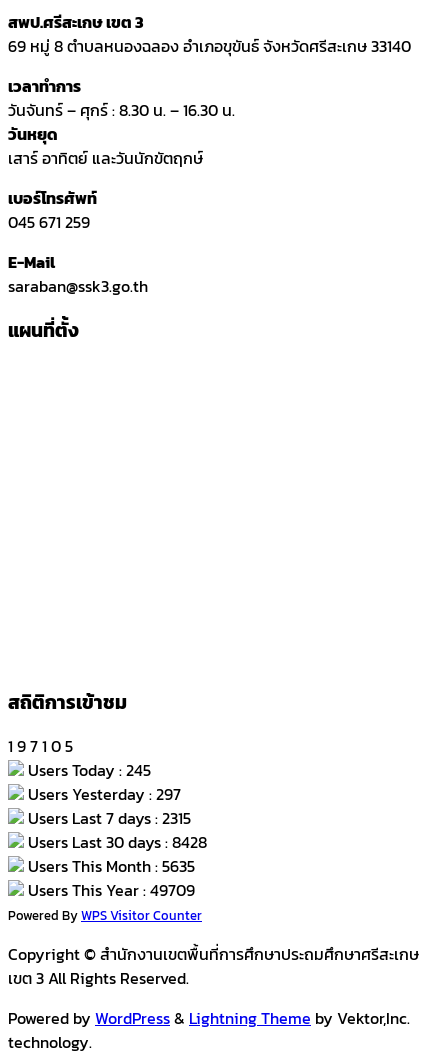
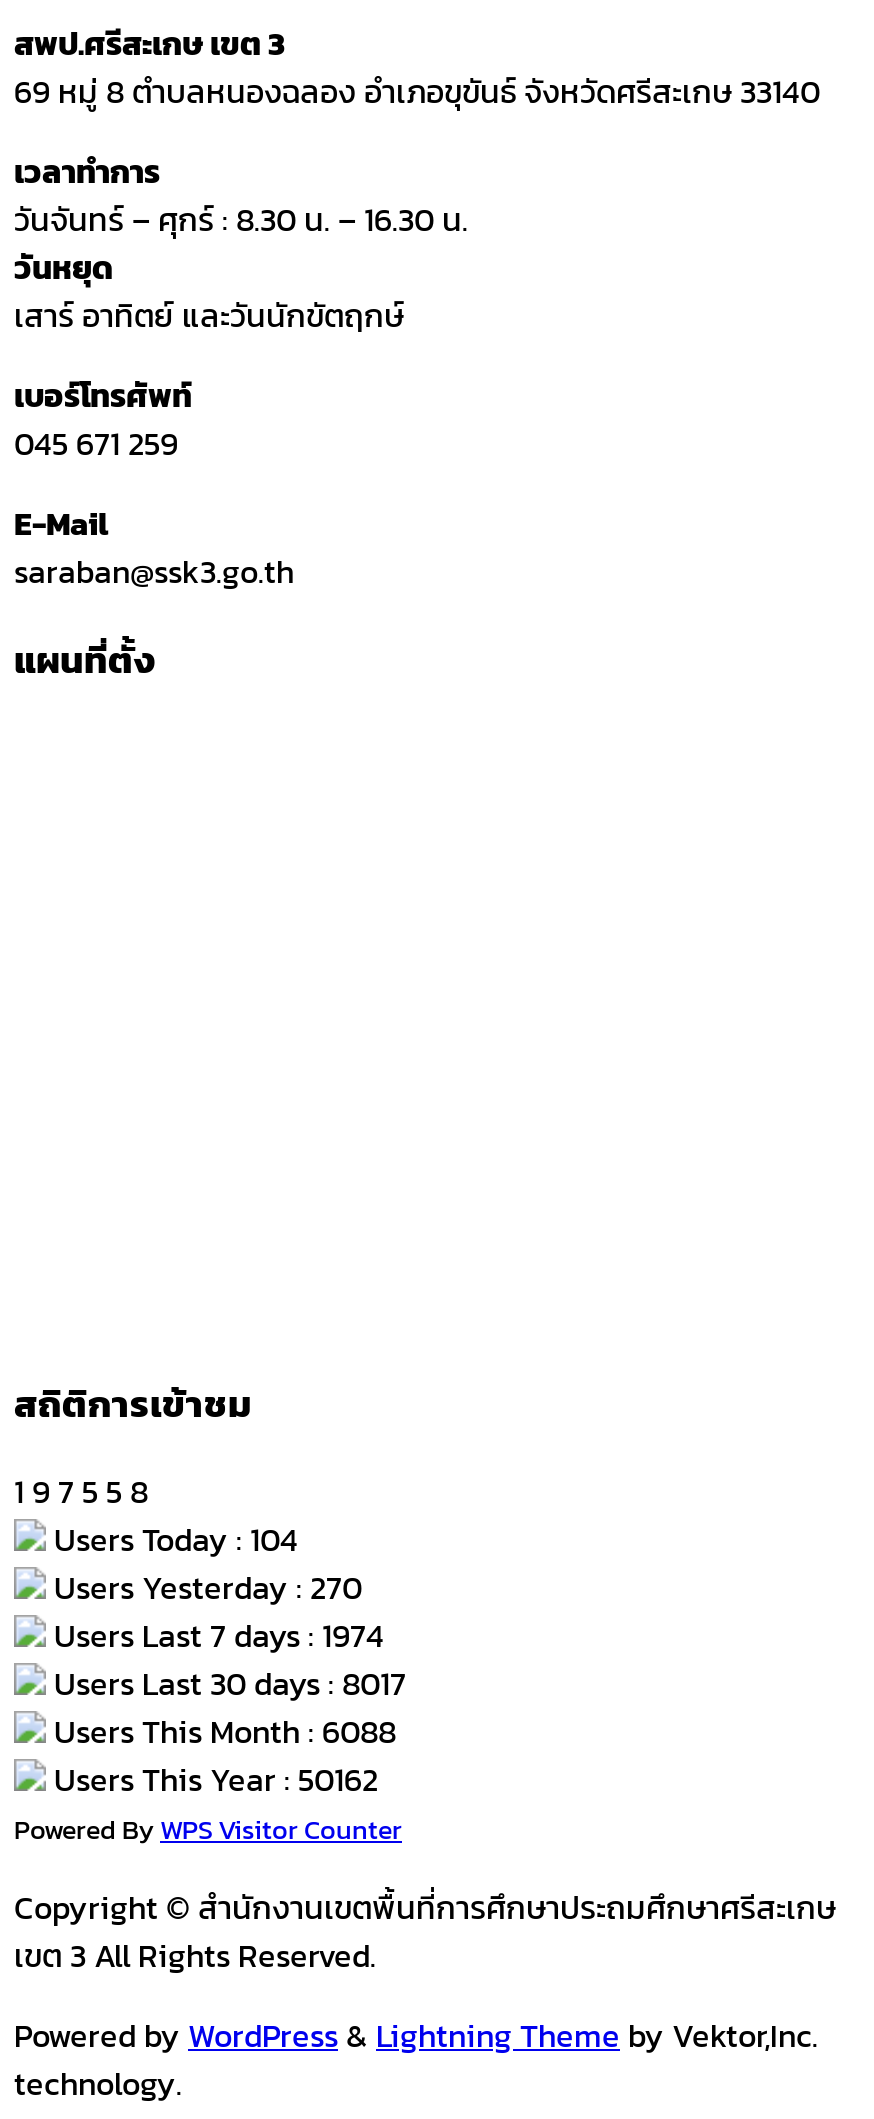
- 1 9 7 1 0 5
+ 1 9 7 5 5 8

- Users Today : 245
+ Users Today : 104

- Users Yesterday : 297
+ Users Yesterday : 270

- Users Last 7 days : 2315
+ Users Last 7 days : 1974

- Users Last 30 days : 8428
+ Users Last 30 days : 8017

- Users This Month : 5635
+ Users This Month : 6088

- Users This Year : 49709
+ Users This Year : 50162
